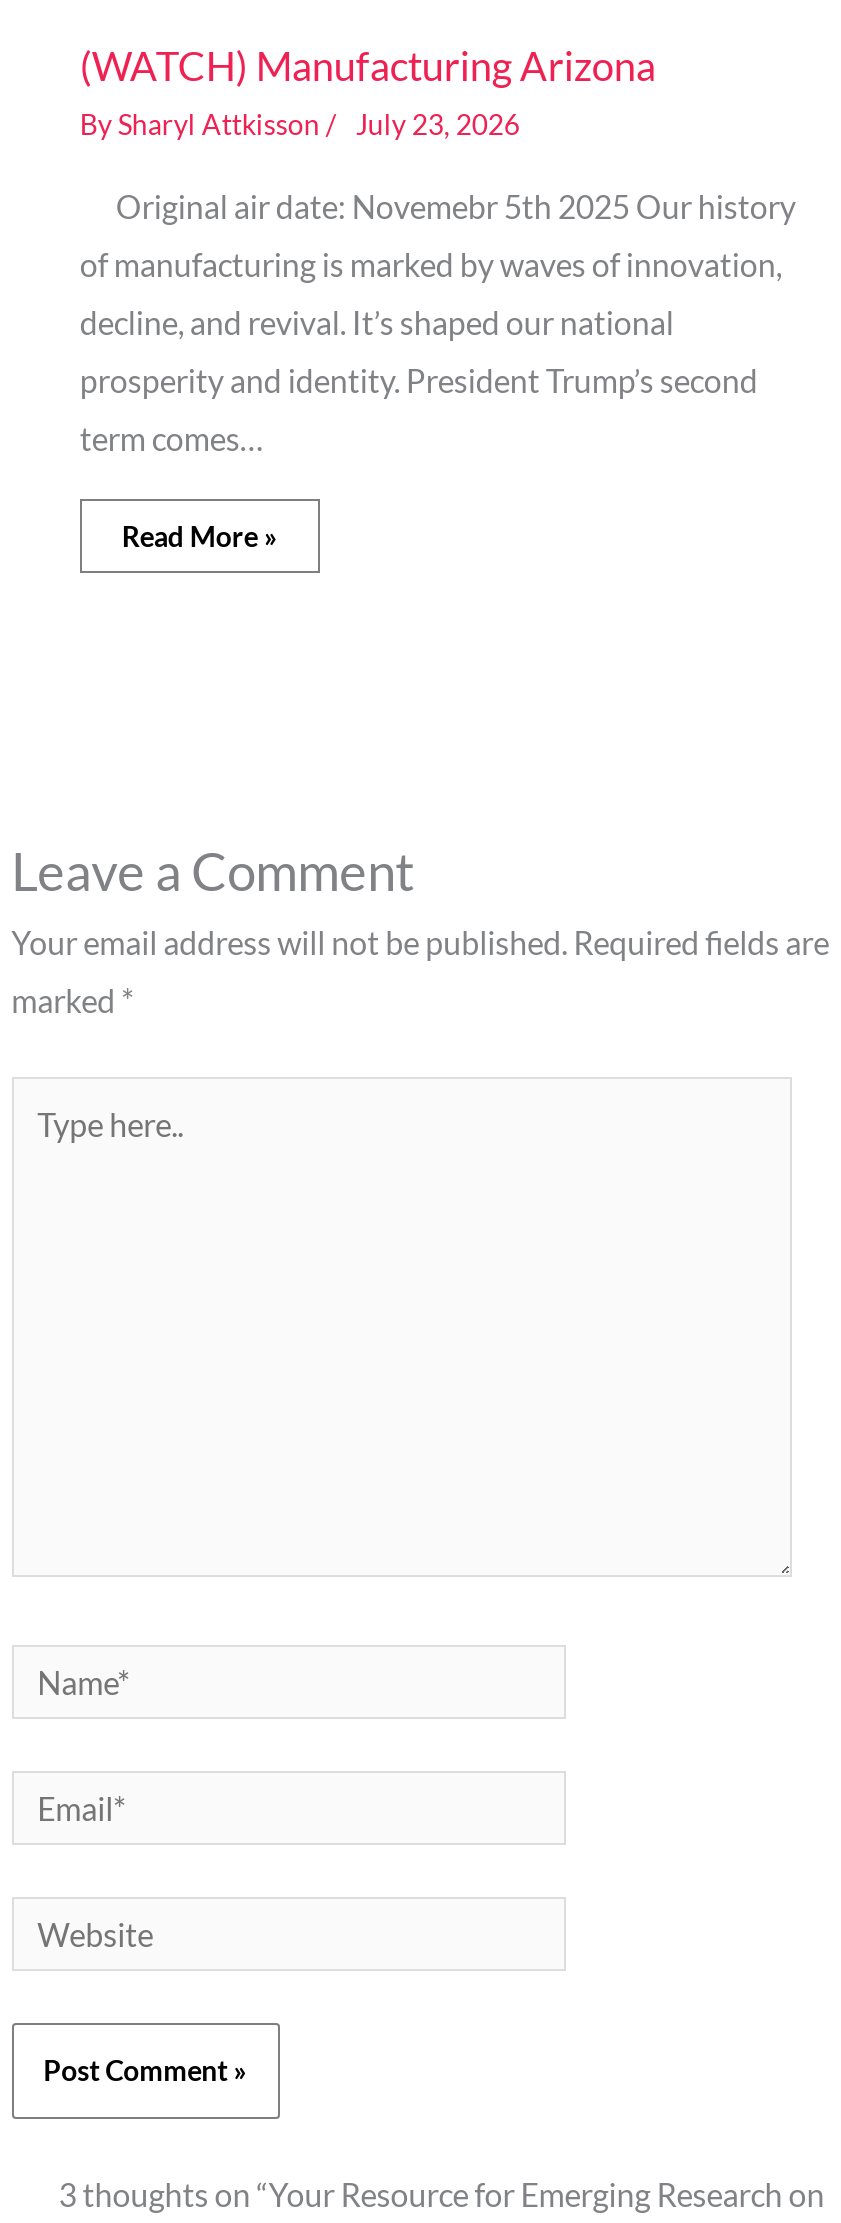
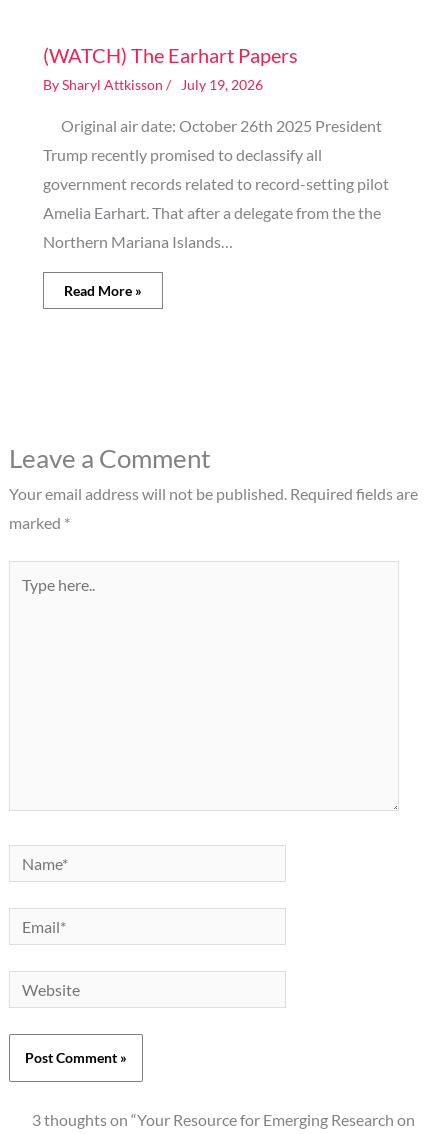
- (WATCH) Manufacturing Arizona
- By Sharyl Attkisson / July 23, 2026
+ (WATCH) The Earhart Papers
+ By Sharyl Attkisson / July 19, 2026

- Original air date: Novemebr 5th 2025 Our history
+ Original air date: October 26th 2025 President

- of manufacturing is marked by waves of innovation,
+ Trump recently promised to declassify all

- decline, and revival. It’s shaped our national
+ government records related to record-setting pilot

- prosperity and identity. President Trump’s second
+ Amelia Earhart. That after a delegate from the the

- term comes…
+ Northern Mariana Islands…
